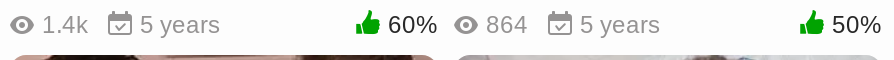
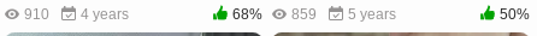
- 1.4k
- 5 years
- 60%
+ 910
+ 4 years
+ 68%

- 864
+ 859
